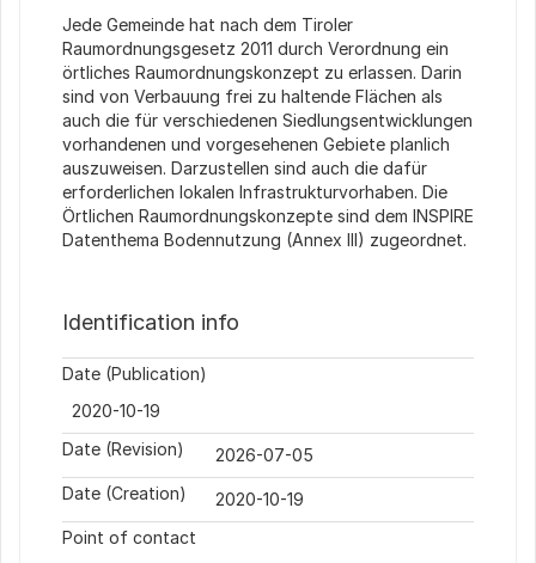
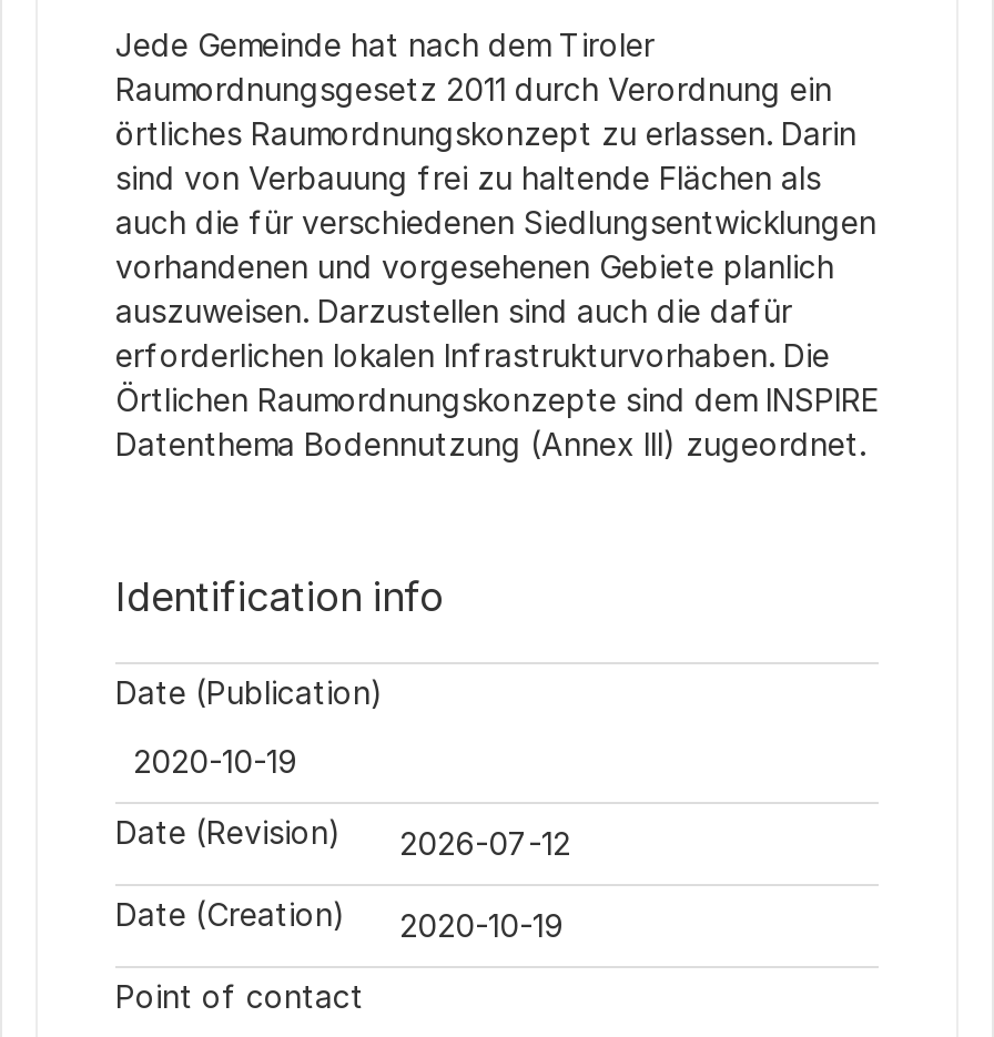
- Date (Revision) 2026-07-05
+ Date (Revision) 2026-07-12
